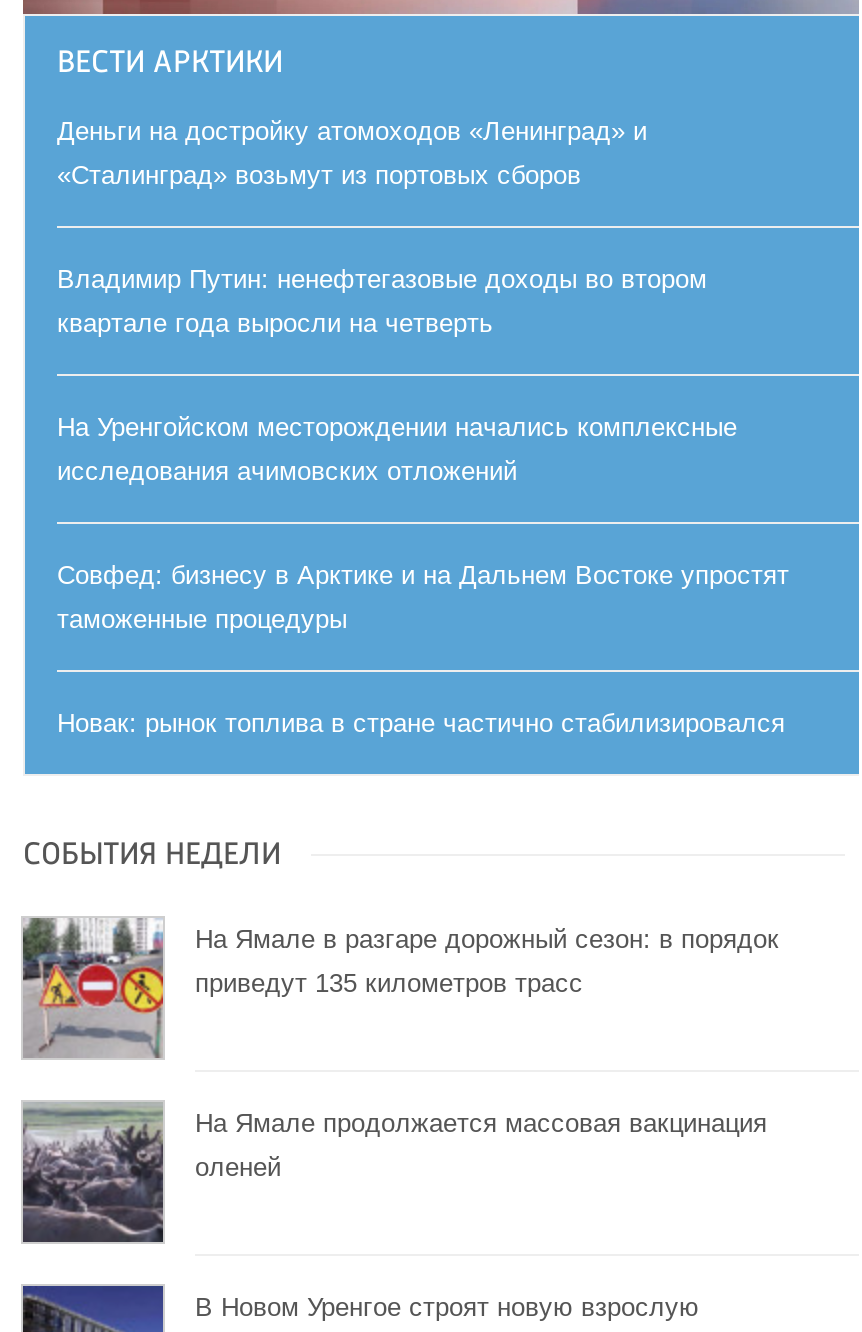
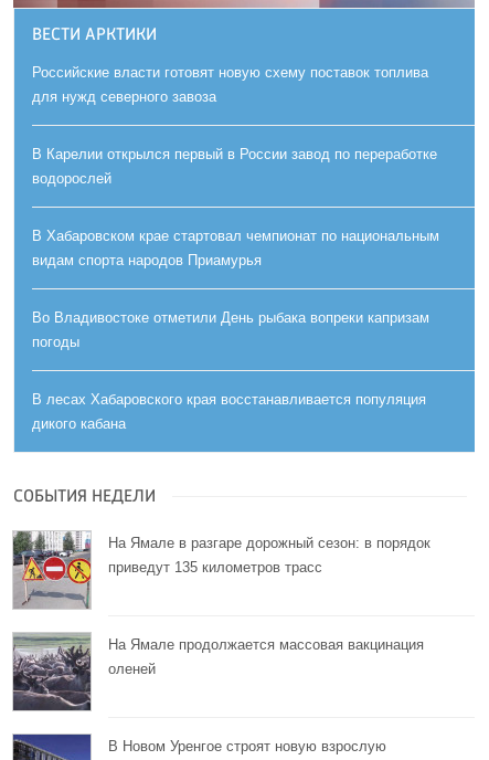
- Деньги на достройку атомоходов «Ленинград» и
- «Сталинград» возьмут из портовых сборов
- Владимир Путин: ненефтегазовые доходы во втором
- квартале года выросли на четверть
- На Уренгойском месторождении начались комплексные
- исследования ачимовских отложений
- Совфед: бизнесу в Арктике и на Дальнем Востоке упростят
- таможенные процедуры
- Новак: рынок топлива в стране частично стабилизировался
+ Российские власти готовят новую схему поставок топлива
+ для нужд северного завоза
+ В Карелии открылся первый в России завод по переработке
+ водорослей
+ В Хабаровском крае стартовал чемпионат по национальным
+ видам спорта народов Приамурья
+ Во Владивостоке отметили День рыбака вопреки капризам
+ погоды
+ В лесах Хабаровского края восстанавливается популяция
+ дикого кабана
